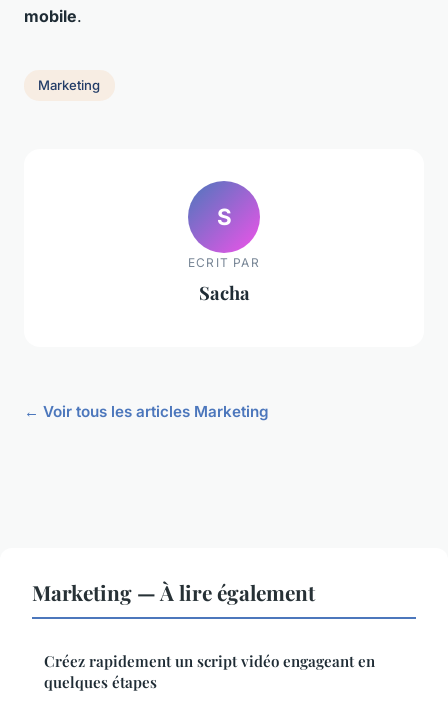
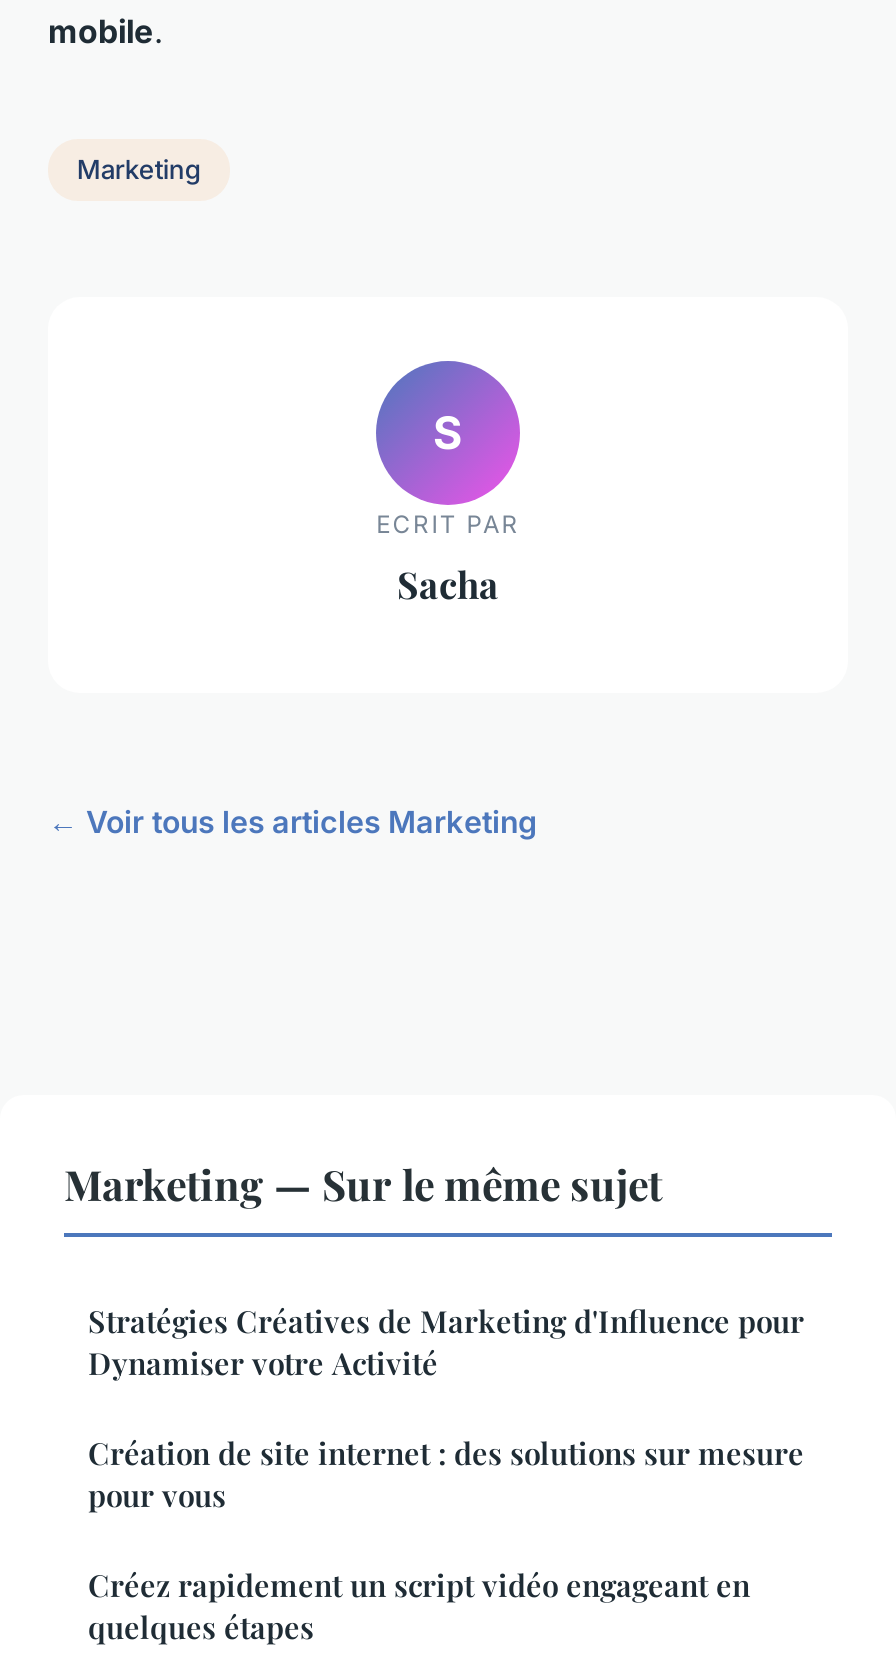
- Marketing — À lire également
+ Marketing — Sur le même sujet
+ Stratégies Créatives de Marketing d'Influence pour
+ Dynamiser votre Activité
+ Création de site internet : des solutions sur mesure
+ pour vous
